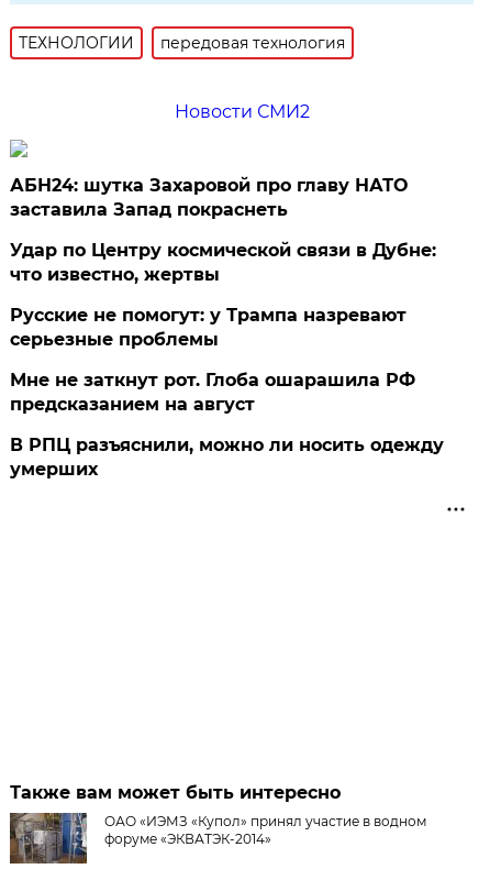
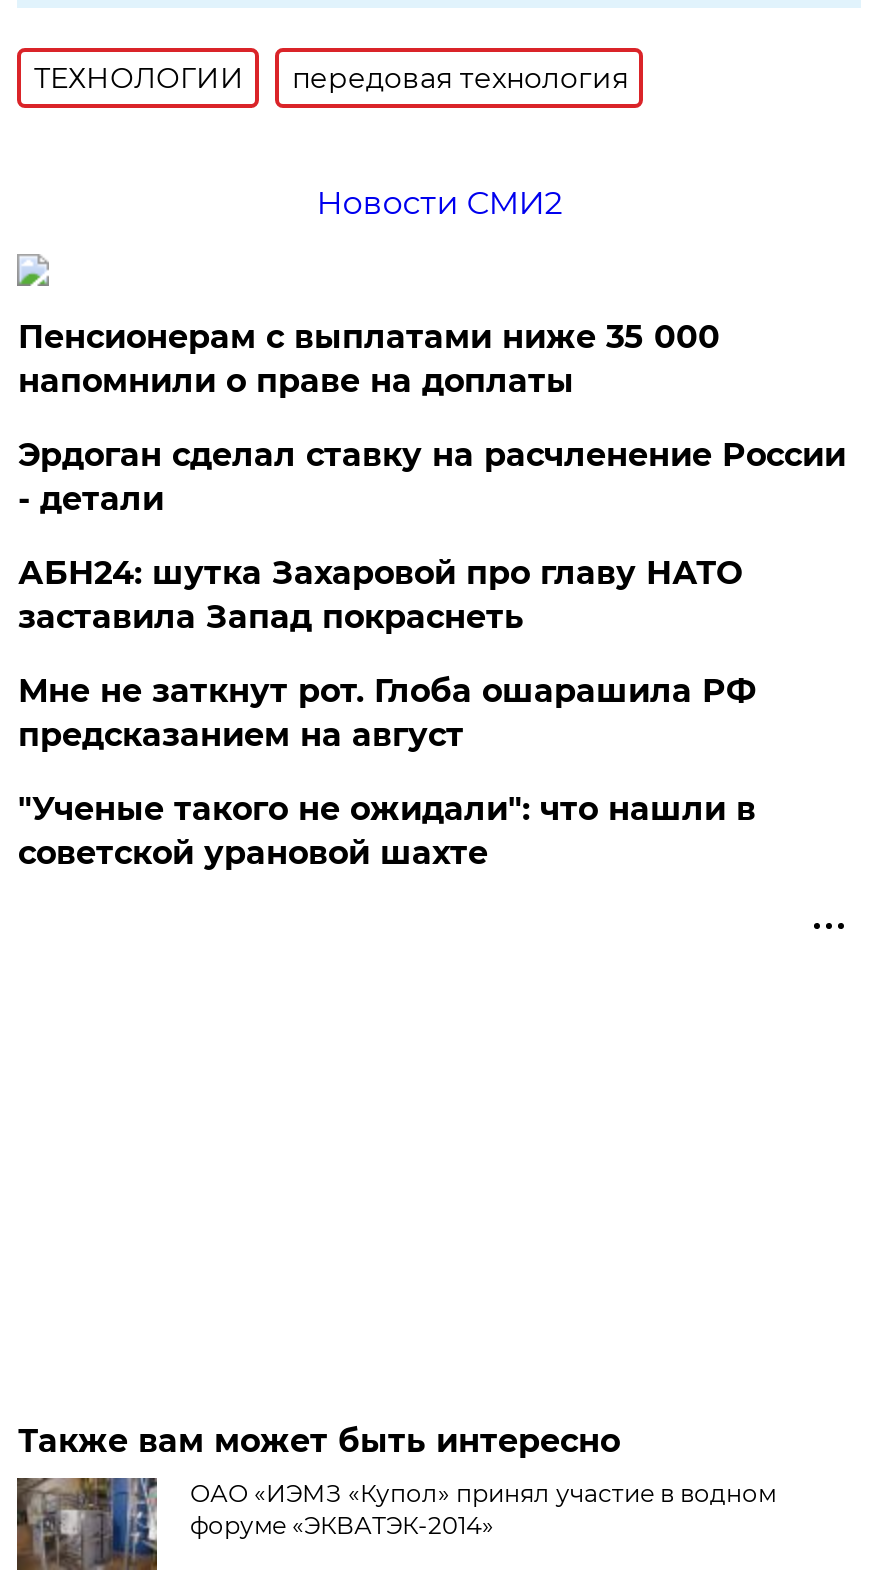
+ Пенсионерам с выплатами ниже 35 000
+ напомнили о праве на доплаты
+ Эрдоган сделал ставку на расчленение России
+ - детали

moved down: АБН24: шутка Захаровой про главу НАТО | заставила Запад покраснеть

- Удар по Центру космической связи в Дубне:
- что известно, жертвы
- Русские не помогут: у Трампа назревают
- серьезные проблемы

- В РПЦ разъяснили, можно ли носить одежду
- умерших
+ "Ученые такого не ожидали": что нашли в
+ советской урановой шахте
